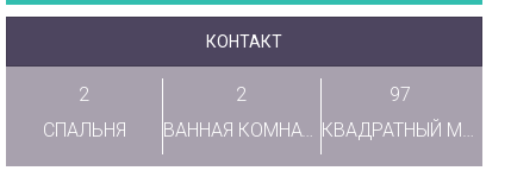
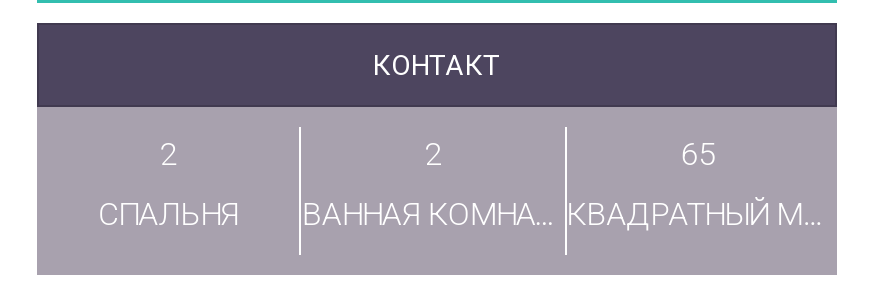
- 97
+ 65
